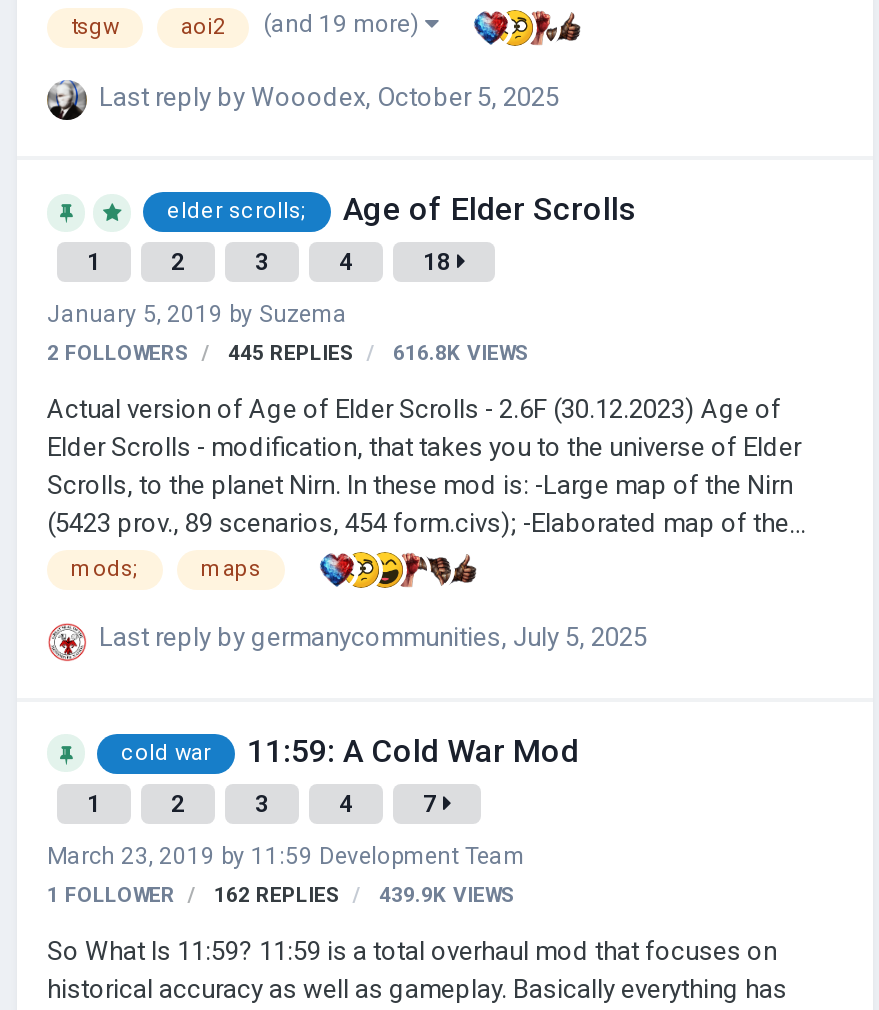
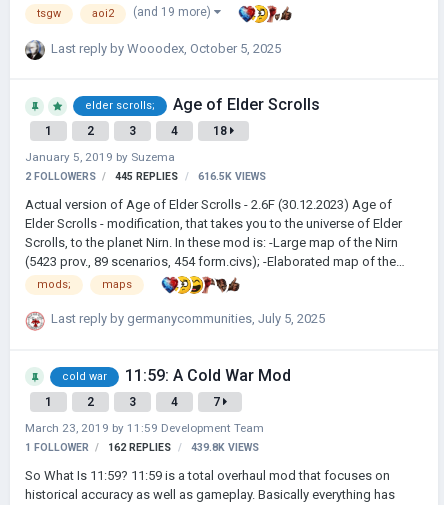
- 2 FOLLOWERS 445 REPLIES 616.8K VIEWS
+ 2 FOLLOWERS 445 REPLIES 616.5K VIEWS

- 1 FOLLOWER 162 REPLIES 439.9K VIEWS
+ 1 FOLLOWER 162 REPLIES 439.8K VIEWS
